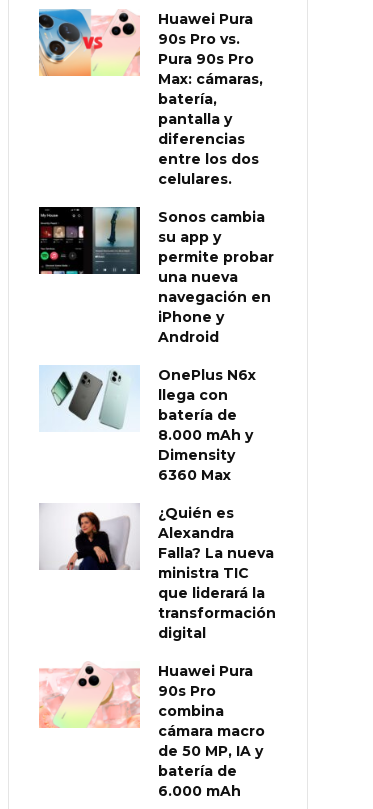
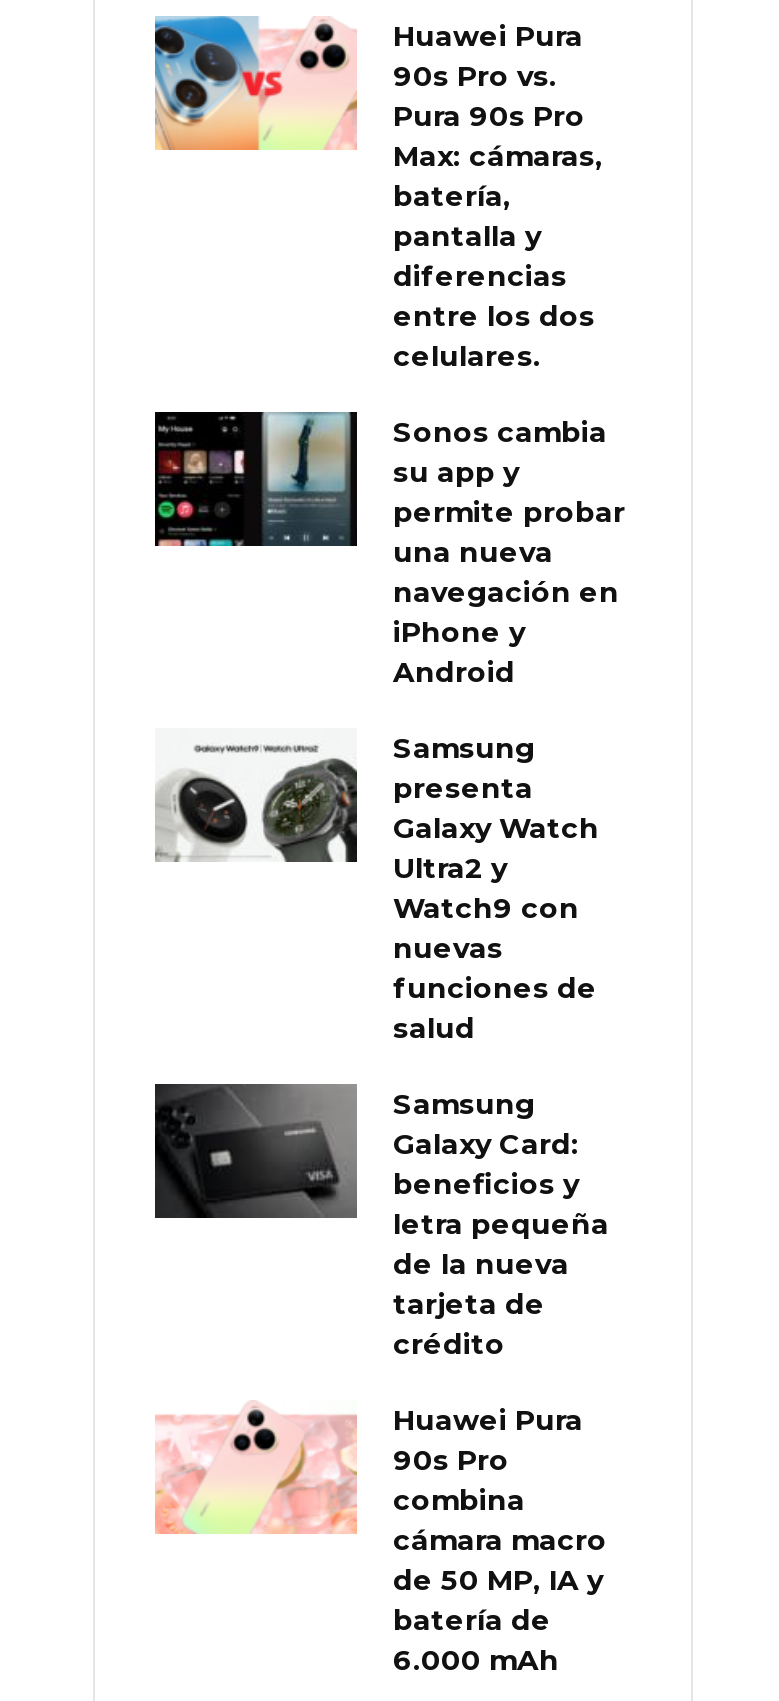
- [image]
- OnePlus N6x
- llega con
- batería de
- 8.000 mAh y
- Dimensity
- 6360 Max
+ [image]
+ Samsung
+ presenta
+ Galaxy Watch
+ Ultra2 y
+ Watch9 con
+ nuevas
+ funciones de
+ salud

- [image]
- ¿Quién es
- Alexandra
- Falla? La nueva
- ministra TIC
- que liderará la
- transformación
- digital
+ [image]
+ Samsung
+ Galaxy Card:
+ beneficios y
+ letra pequeña
+ de la nueva
+ tarjeta de
+ crédito
